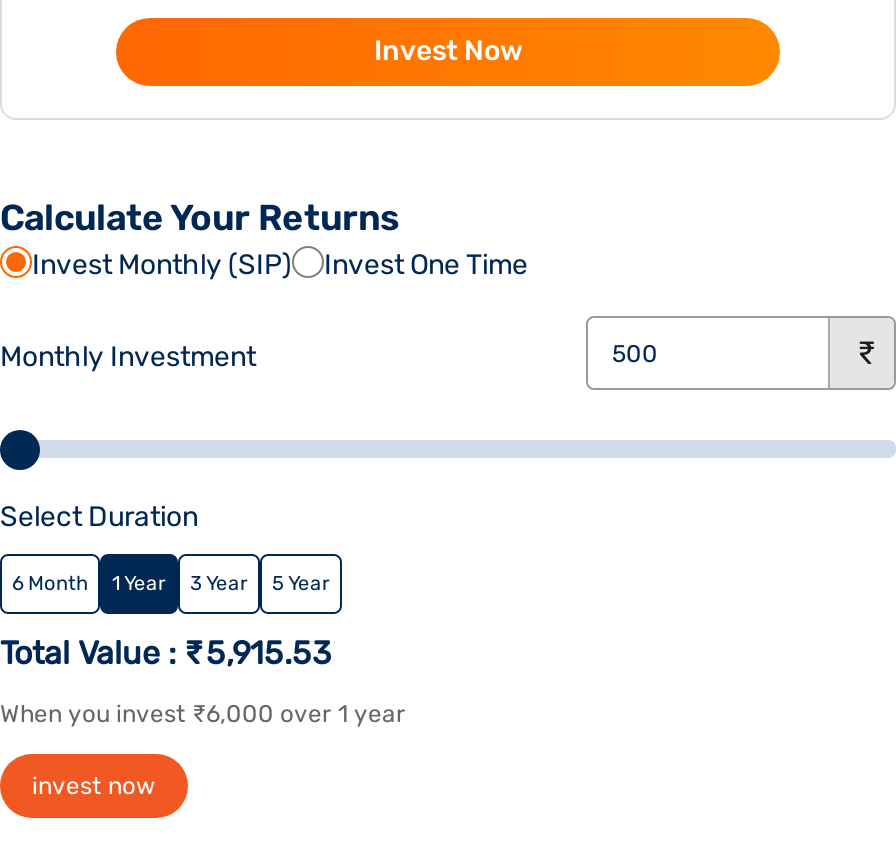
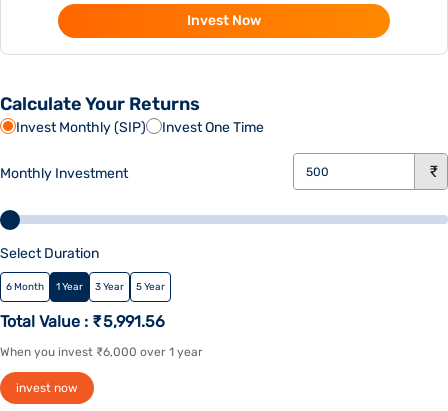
- Total Value : ₹ 5,915.53
+ Total Value : ₹ 5,991.56
